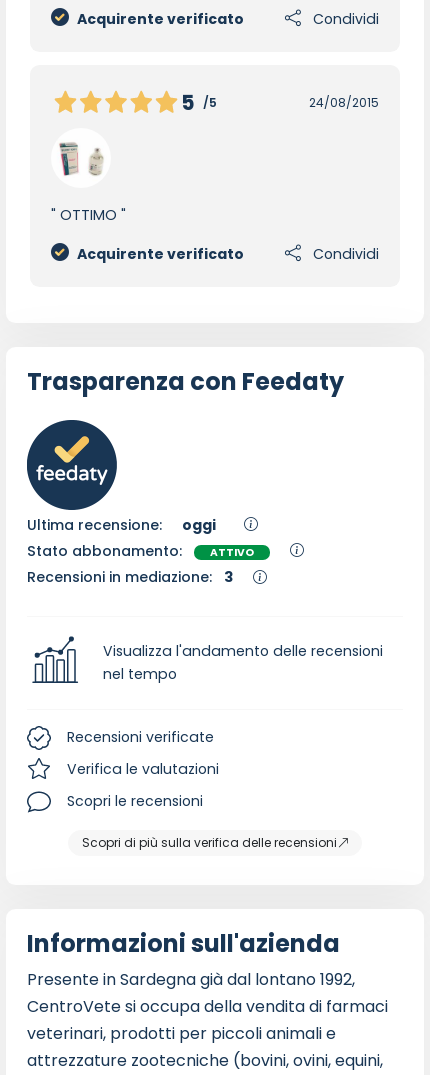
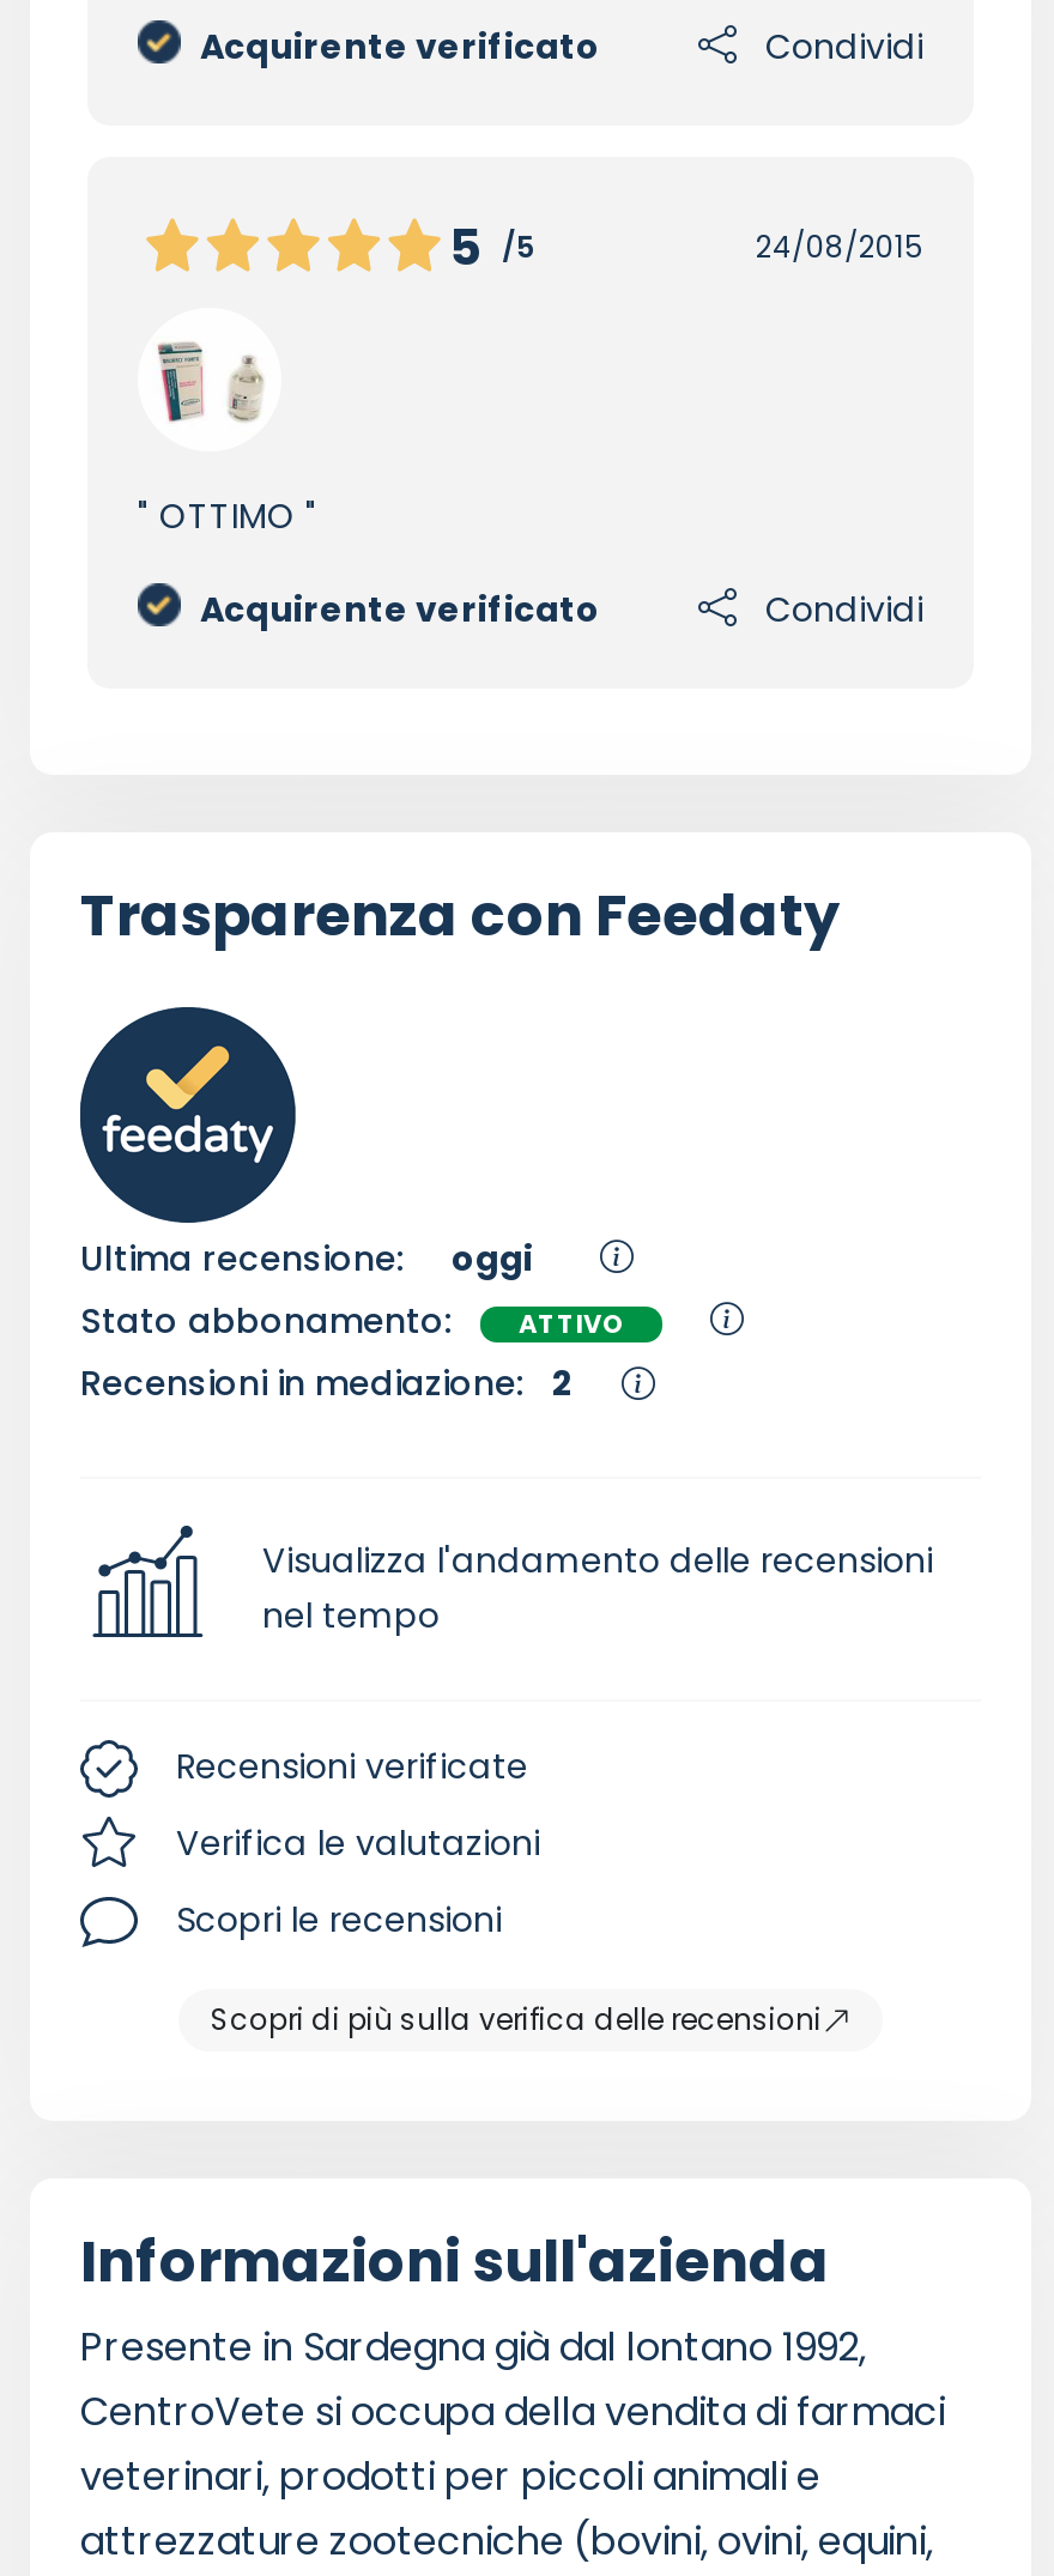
- Recensioni in mediazione: 3
+ Recensioni in mediazione: 2
